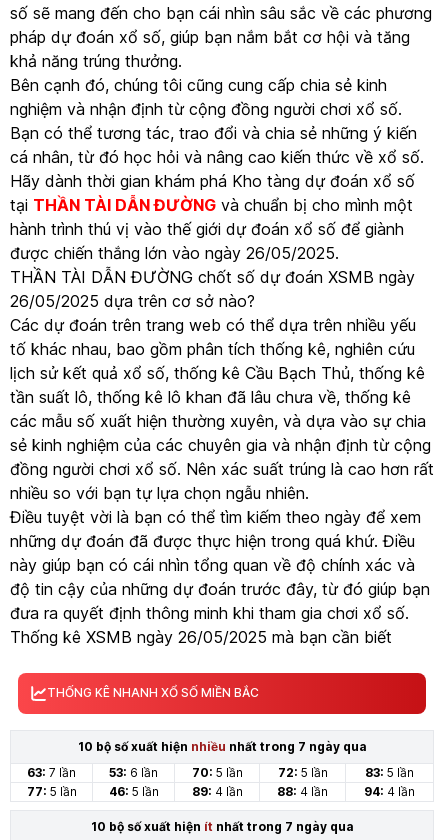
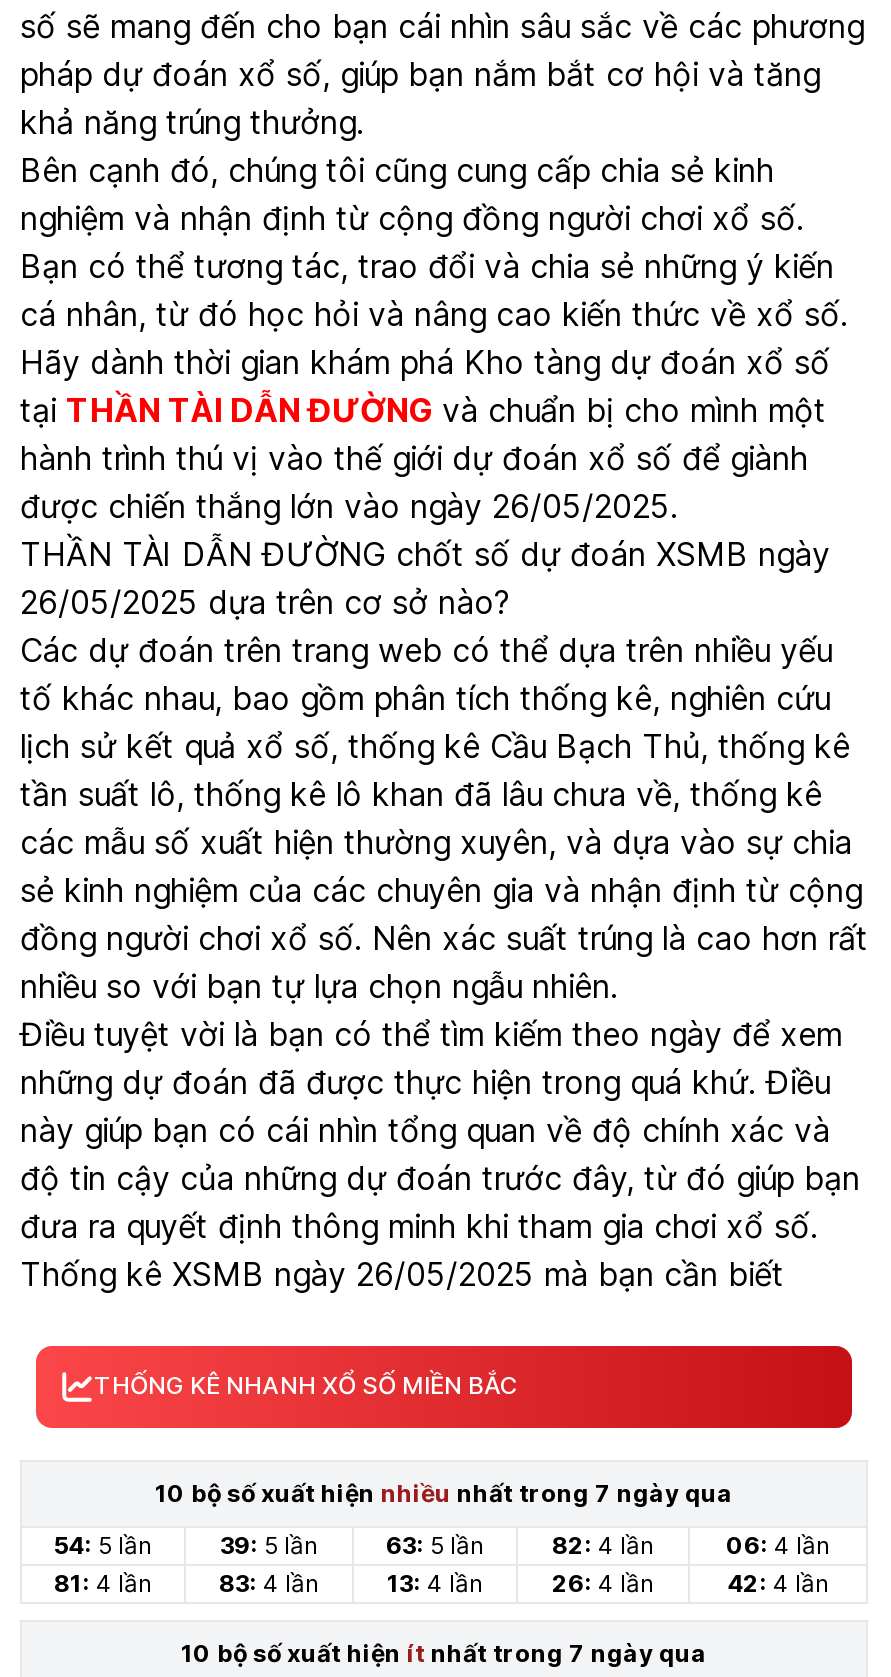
- 63: 7 lần
+ 54: 5 lần

- 53: 6 lần
+ 39: 5 lần

- 70: 5 lần
+ 63: 5 lần

- 72: 5 lần
+ 82: 4 lần

- 83: 5 lần
+ 06: 4 lần

- 77: 5 lần
+ 81: 4 lần

- 46: 5 lần
+ 83: 4 lần

- 89: 4 lần
+ 13: 4 lần

- 88: 4 lần
+ 26: 4 lần

- 94: 4 lần
+ 42: 4 lần
